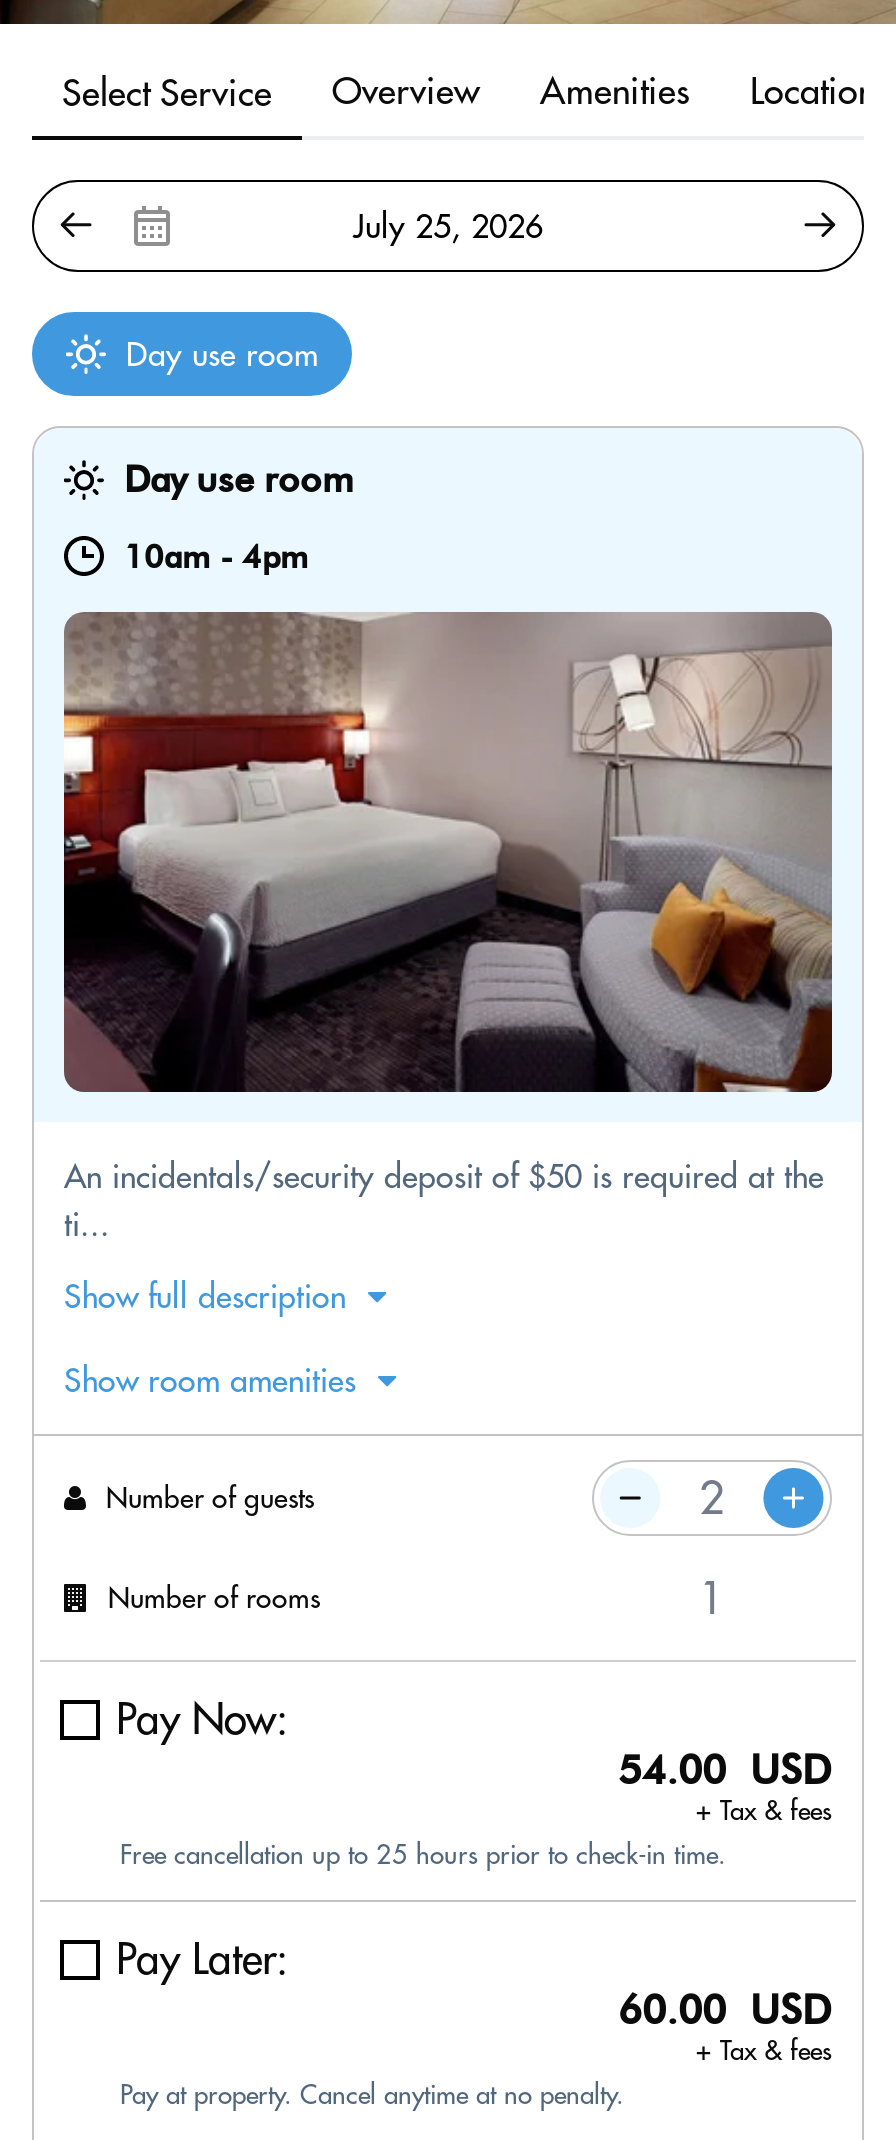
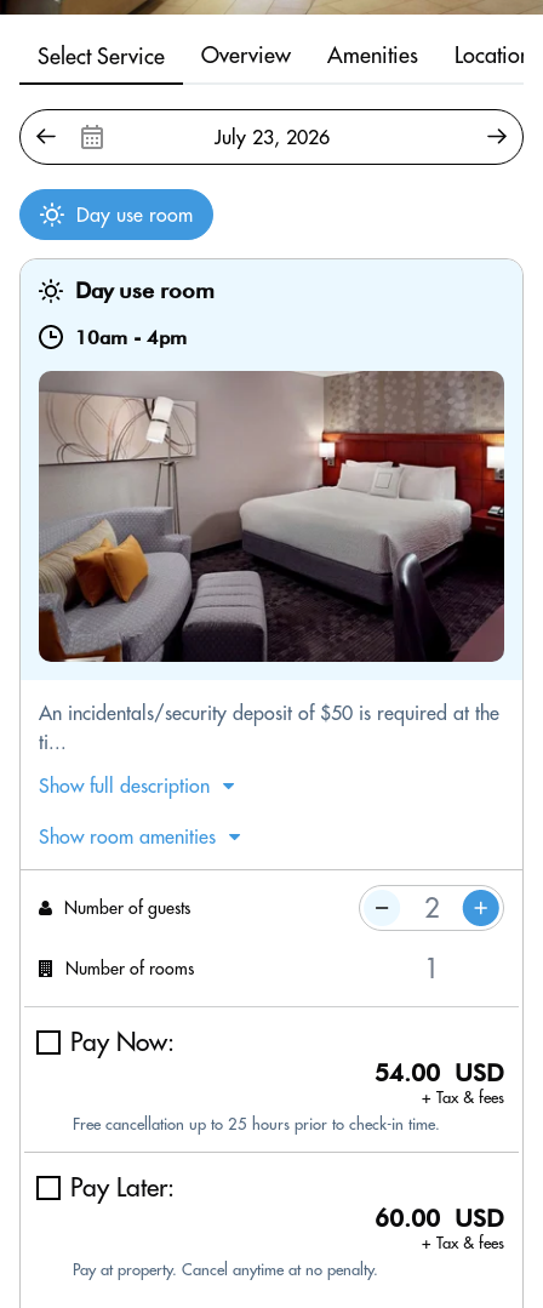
- [image]
+ [image]

- [image]
+ [image]
